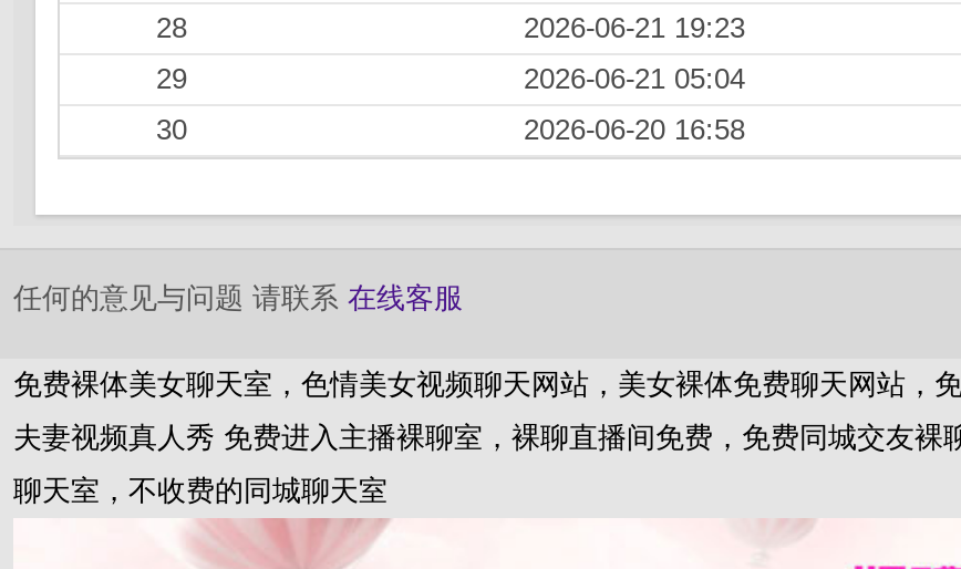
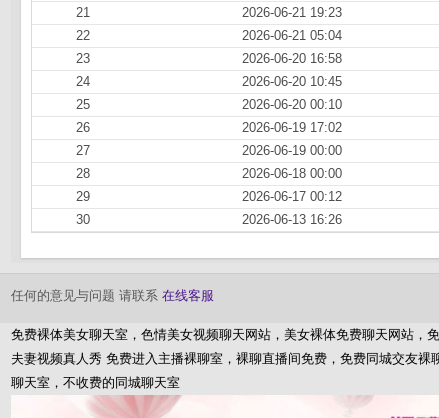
- 28
+ 21

- 29
+ 22

- 30
+ 23

+ 24
+ 2026-06-20 10:45
+ 25
+ 2026-06-20 00:10
+ 26
+ 2026-06-19 17:02
+ 27
+ 2026-06-19 00:00
+ 28
+ 2026-06-18 00:00
+ 29
+ 2026-06-17 00:12
+ 30
+ 2026-06-13 16:26
